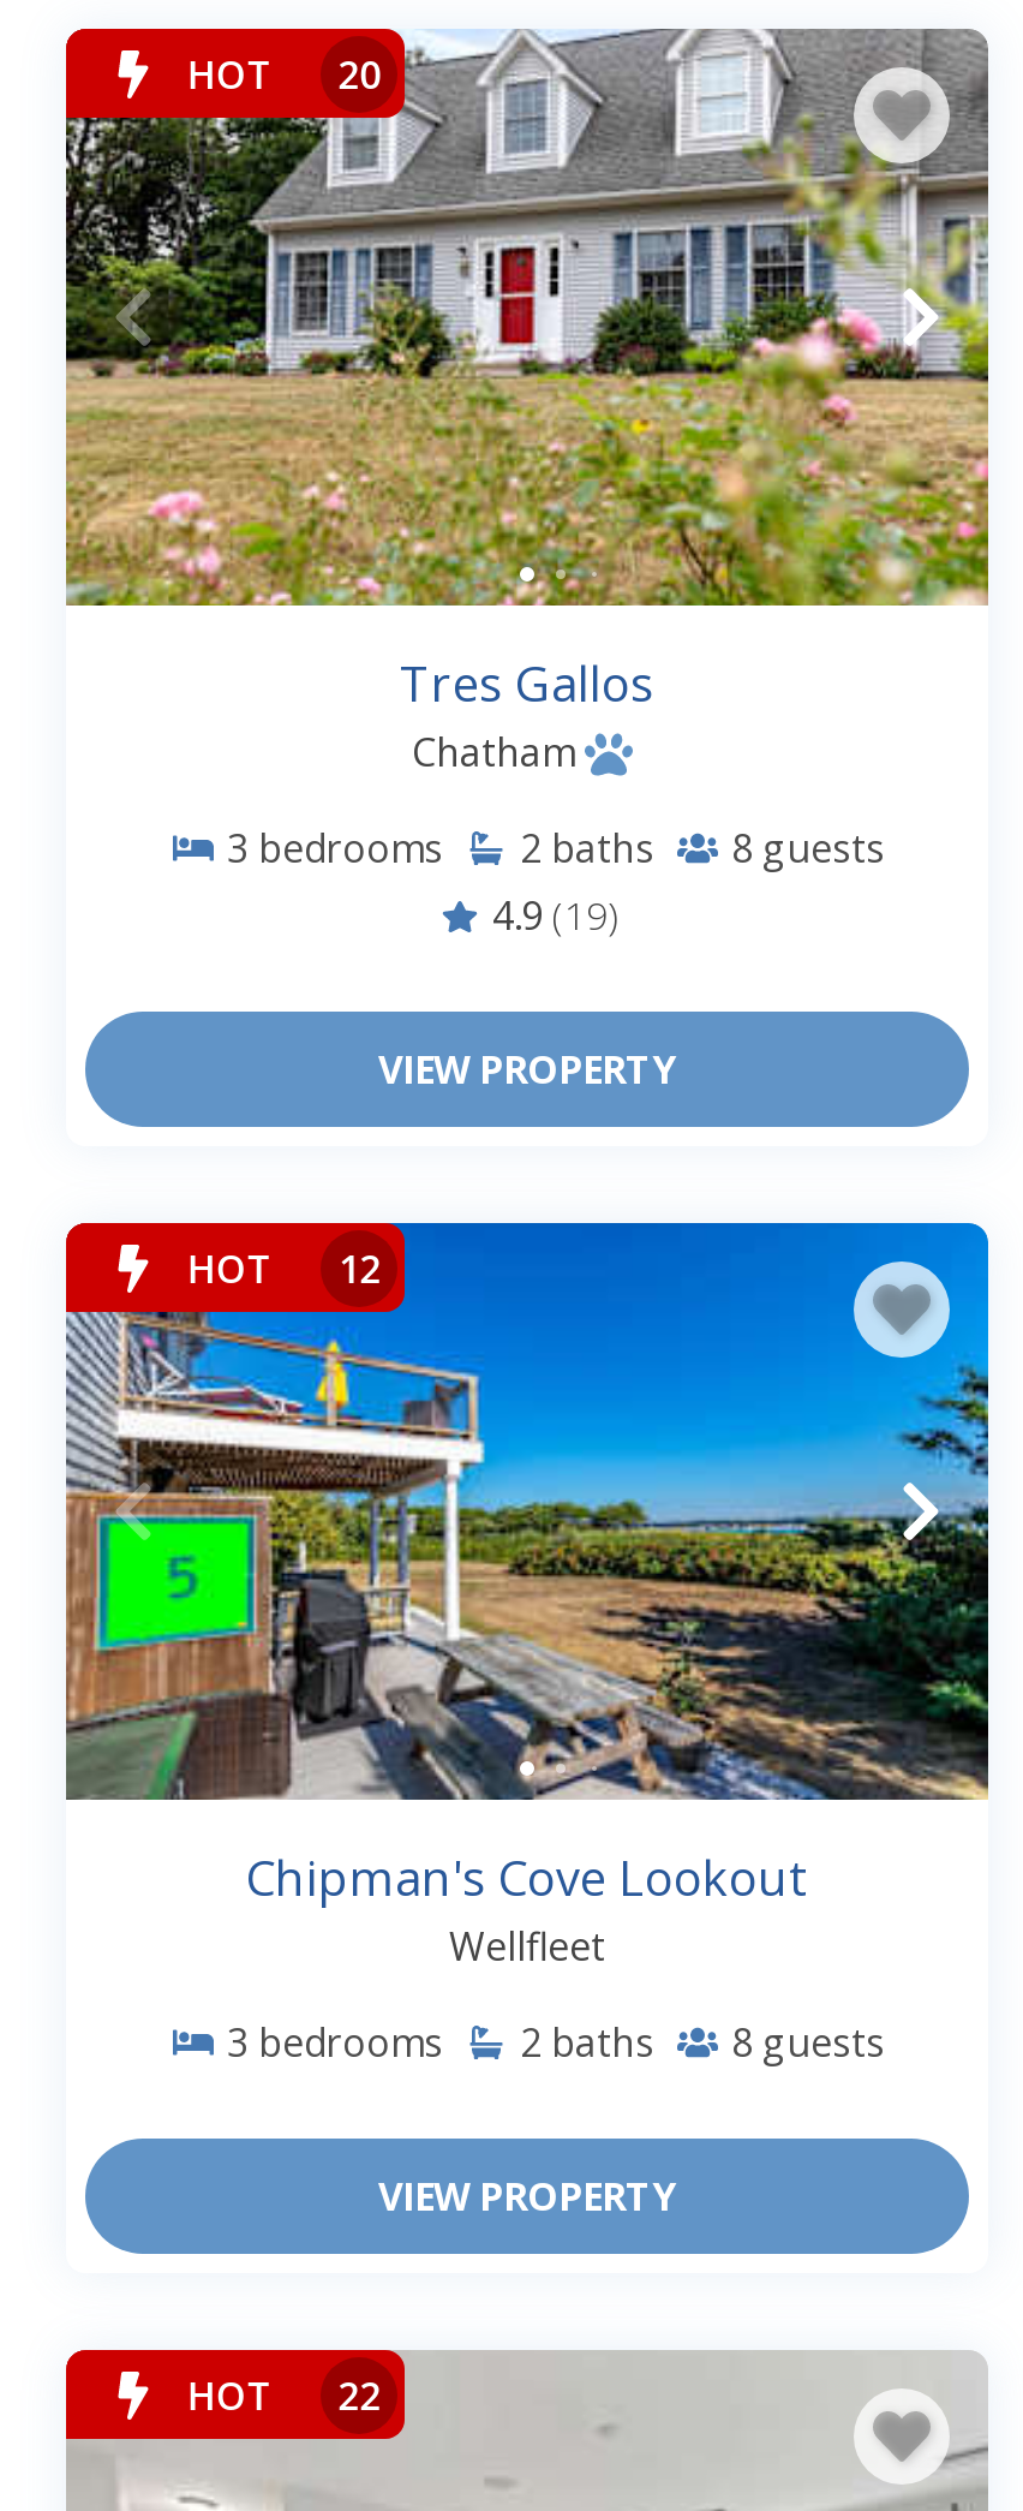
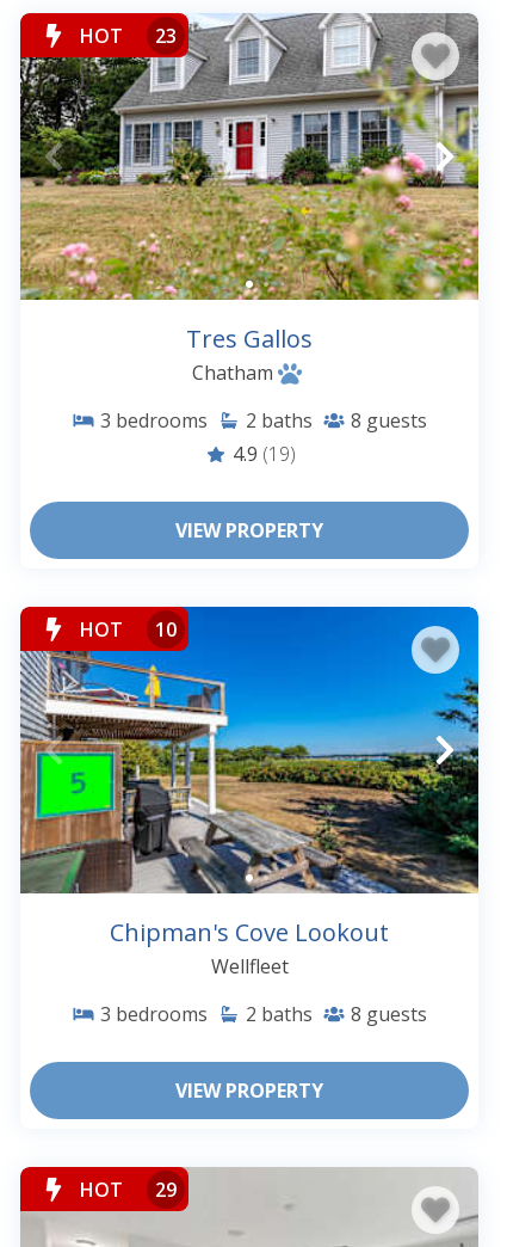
- HOT 20
+ HOT 23

- HOT 12
+ HOT 10

- HOT 22
+ HOT 29
